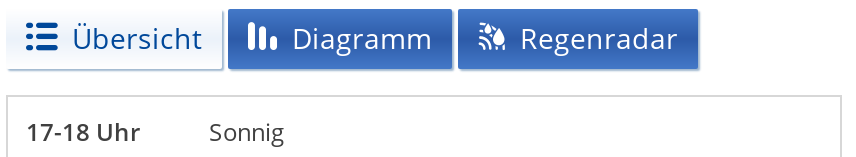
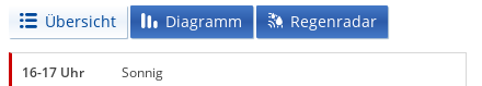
- 17-18 Uhr
+ 16-17 Uhr
